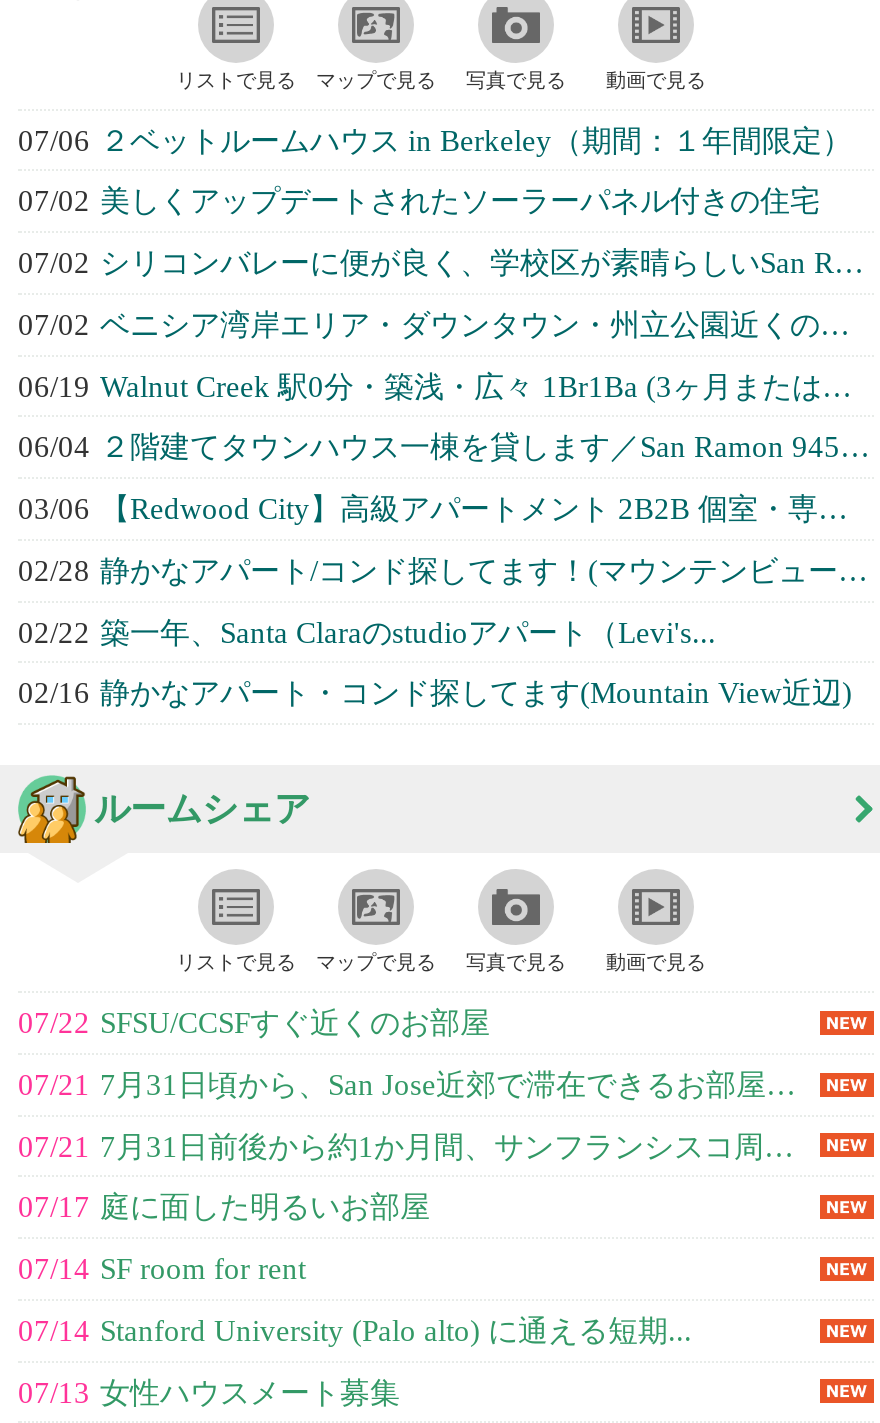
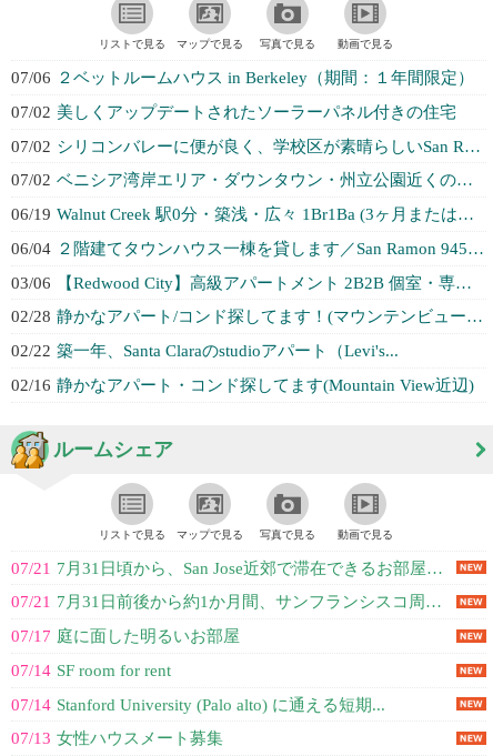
- 07/22 SFSU/CCSFすぐ近くのお部屋
